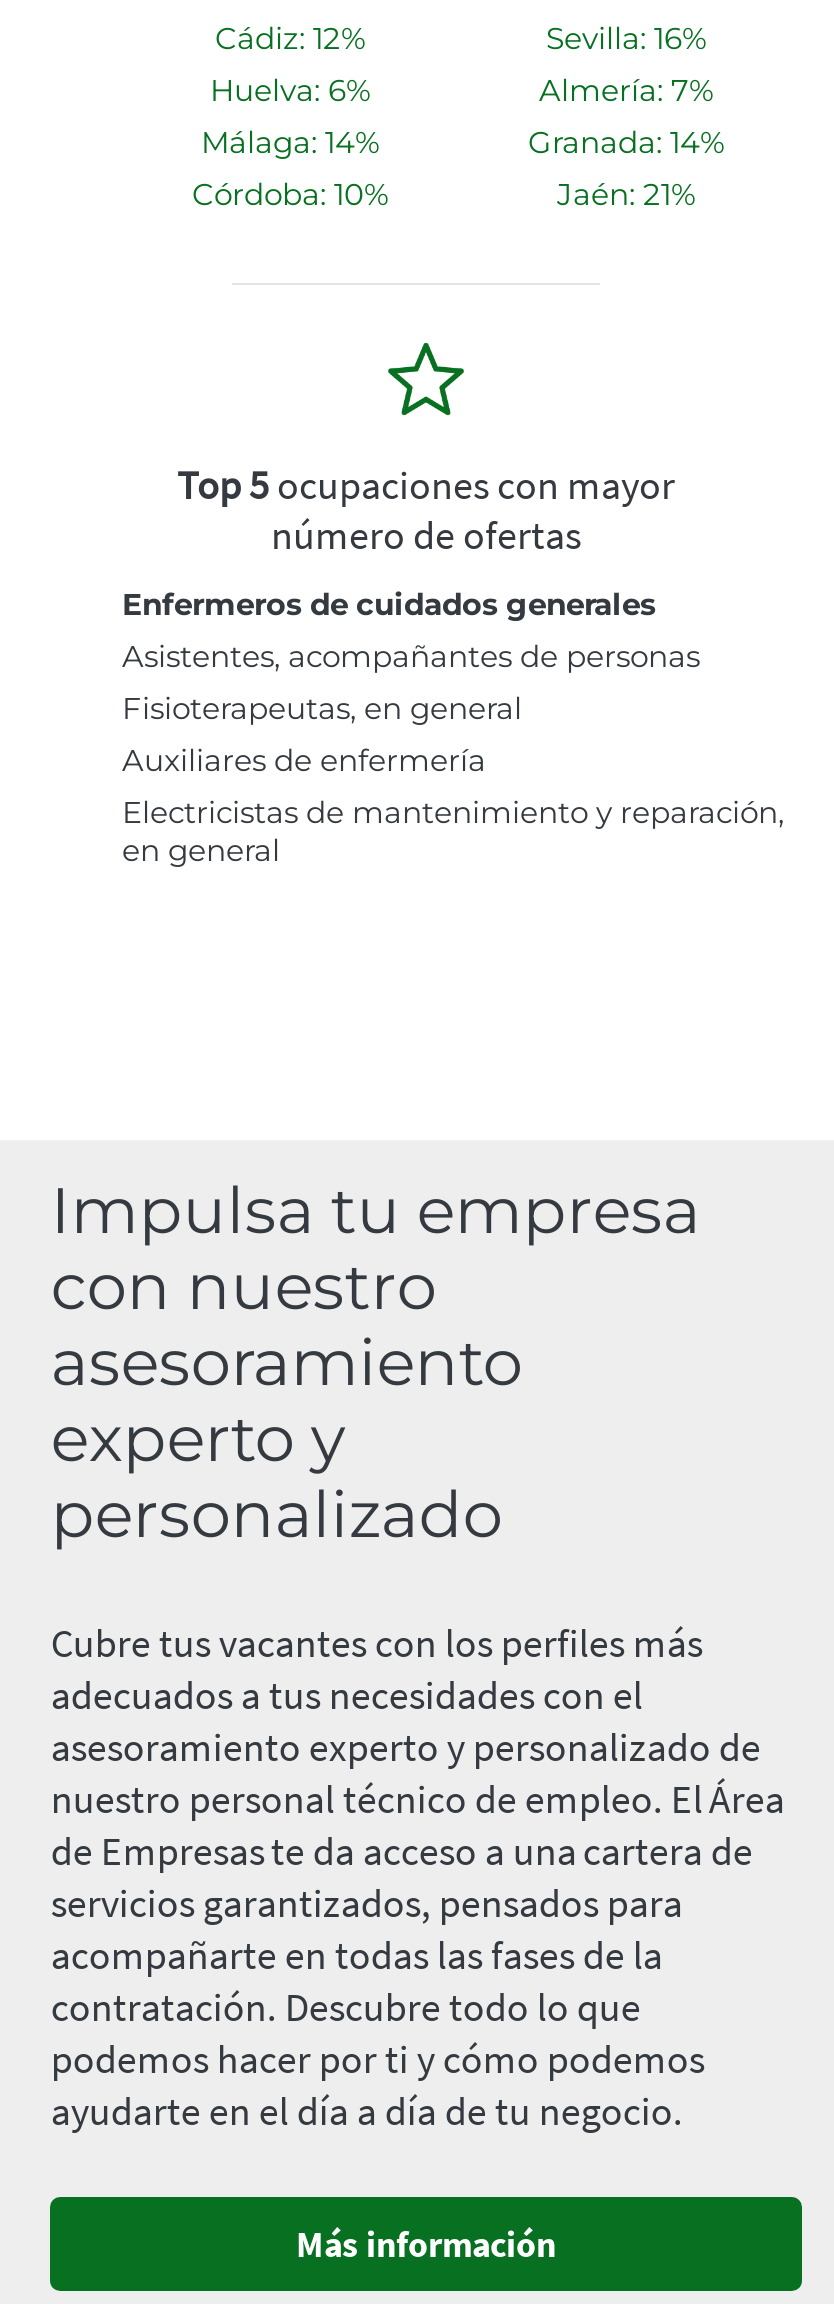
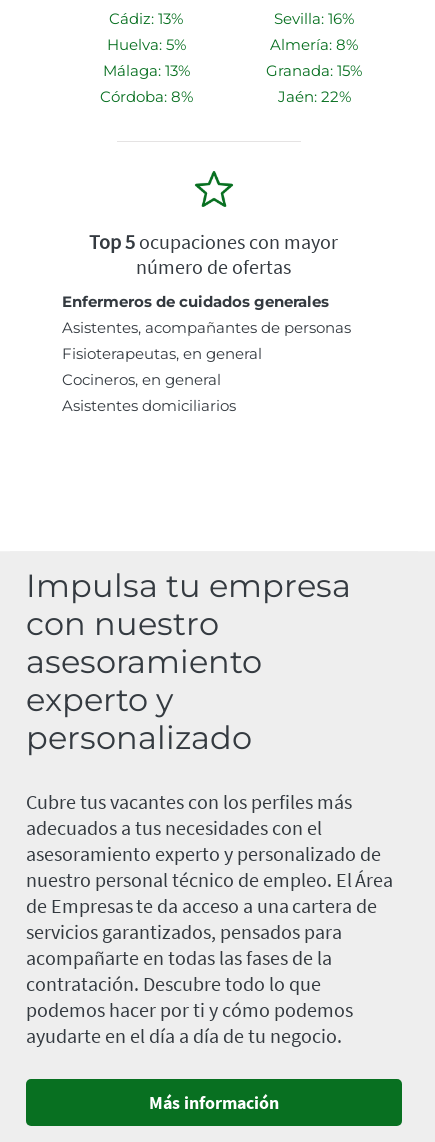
- Cádiz: 12%
+ Cádiz: 13%

- Huelva: 6%
+ Huelva: 5%

- Almería: 7%
+ Almería: 8%

- Málaga: 14%
+ Málaga: 13%

- Granada: 14%
+ Granada: 15%

- Córdoba: 10%
+ Córdoba: 8%

- Jaén: 21%
+ Jaén: 22%

- Auxiliares de enfermería
- Electricistas de mantenimiento y reparación,
- en general
+ Cocineros, en general
+ Asistentes domiciliarios
